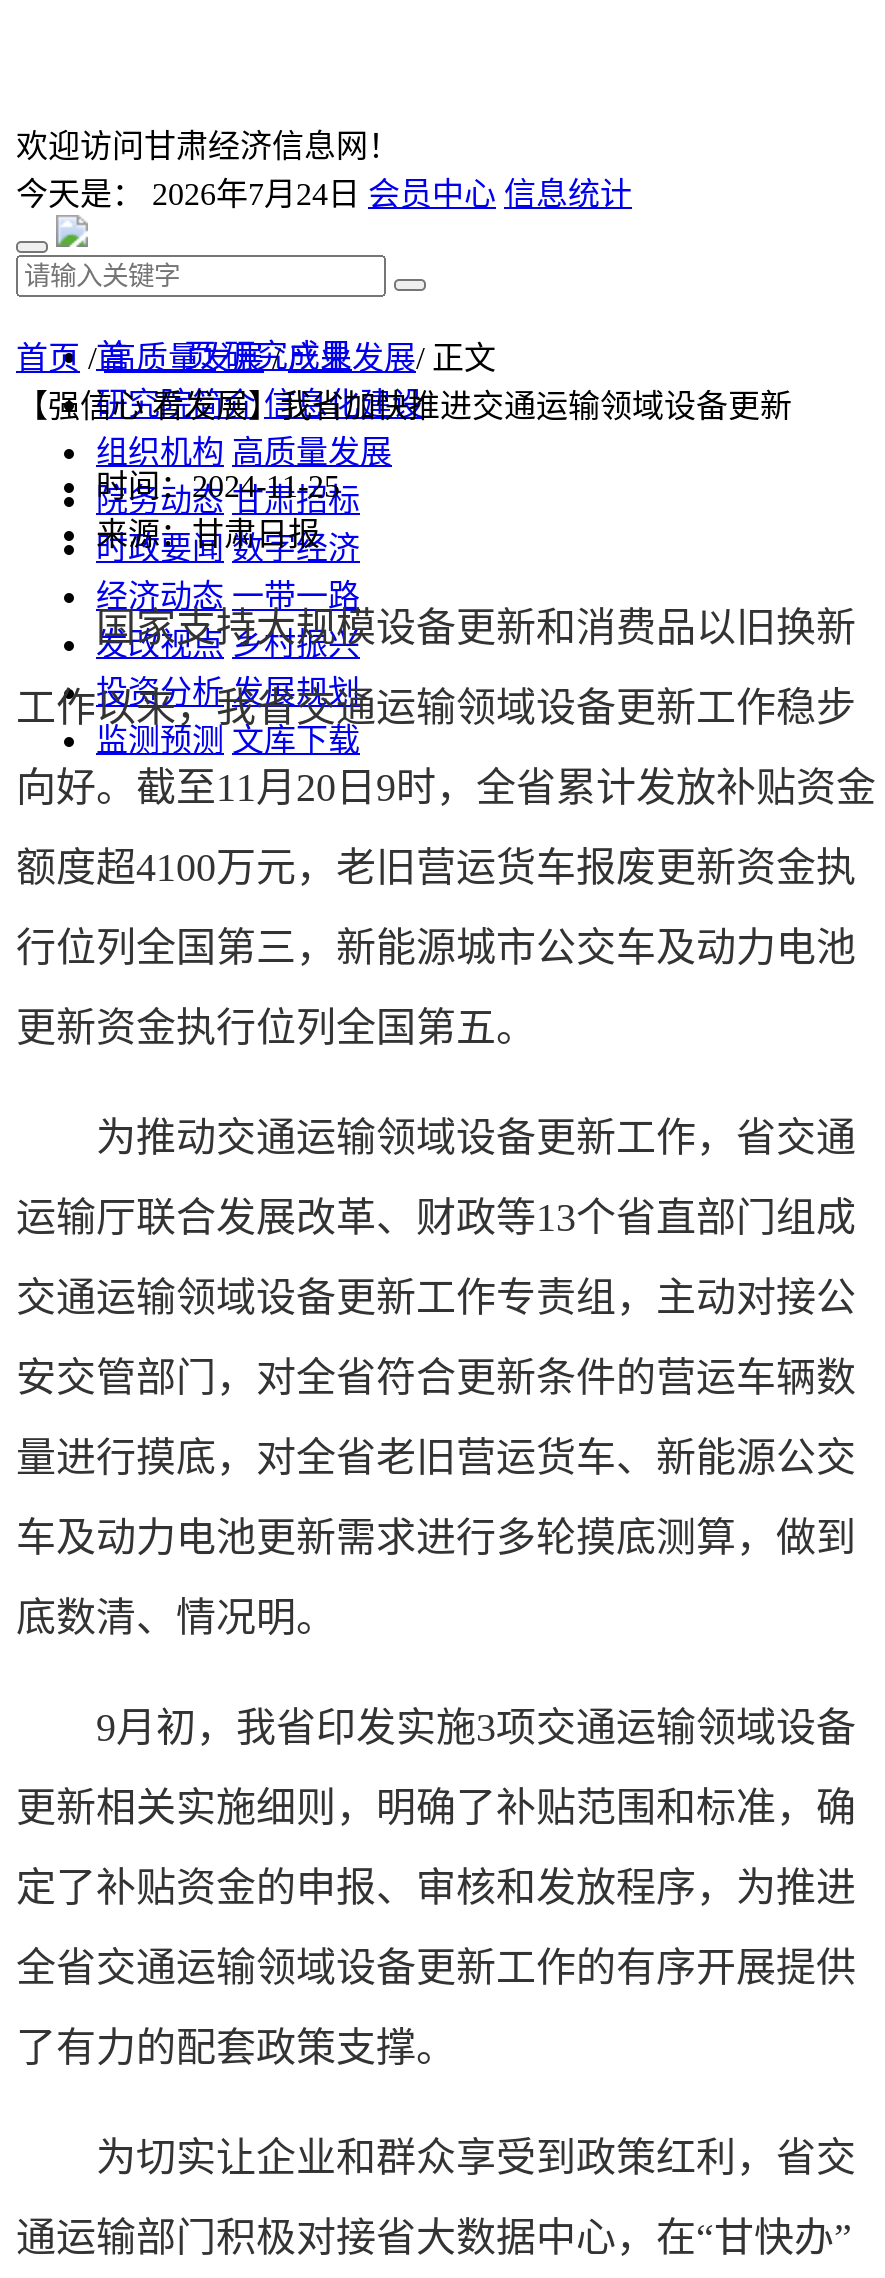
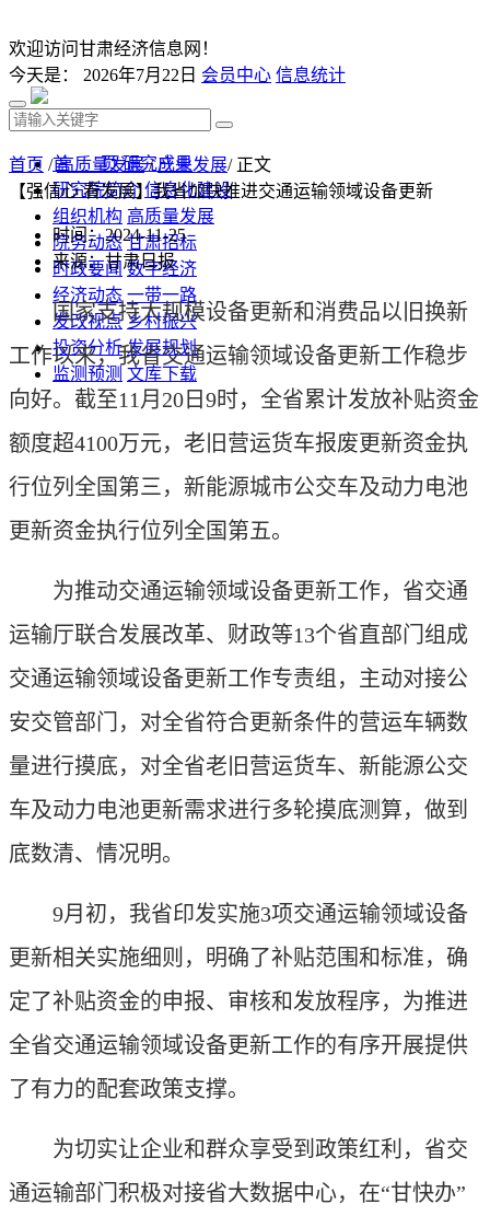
- 今天是：2026年7月24日会员中心 信息统计
+ 今天是：2026年7月22日会员中心 信息统计
